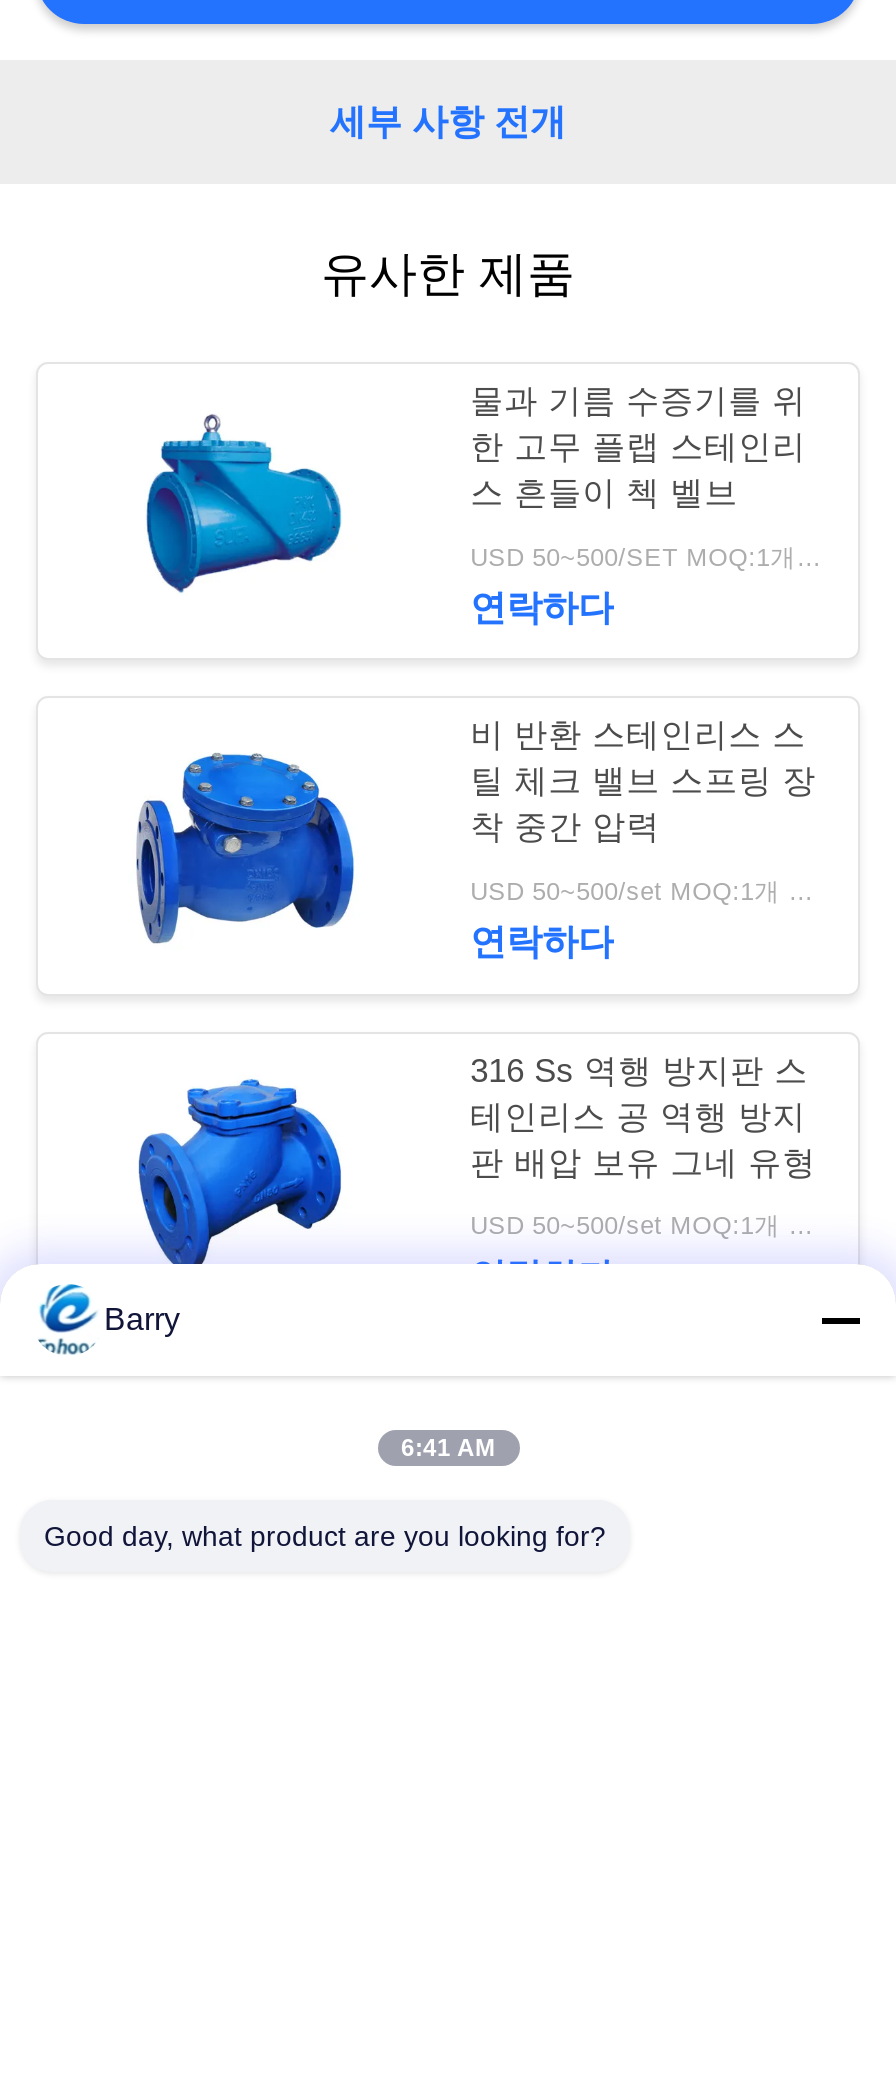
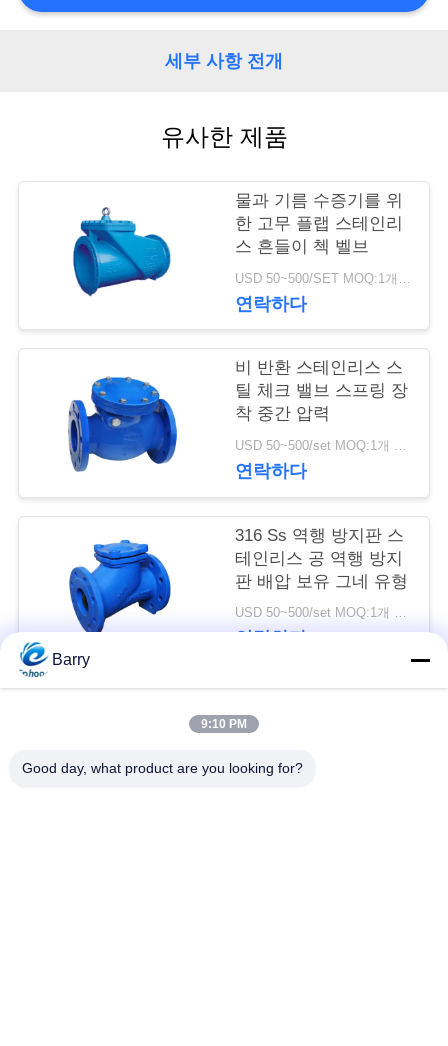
- 6:41 AM
+ 9:10 PM
